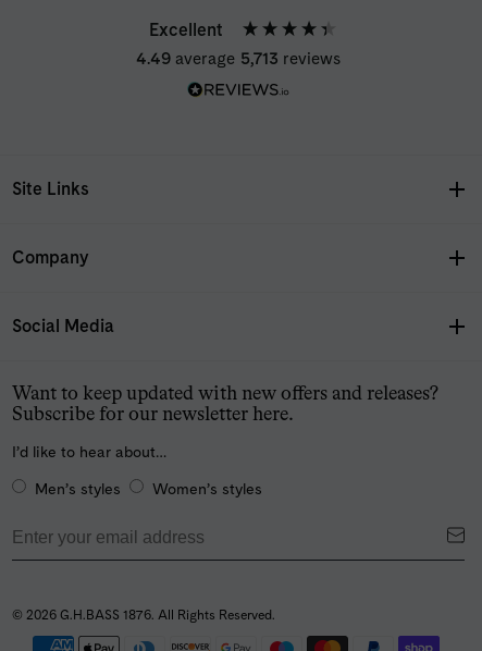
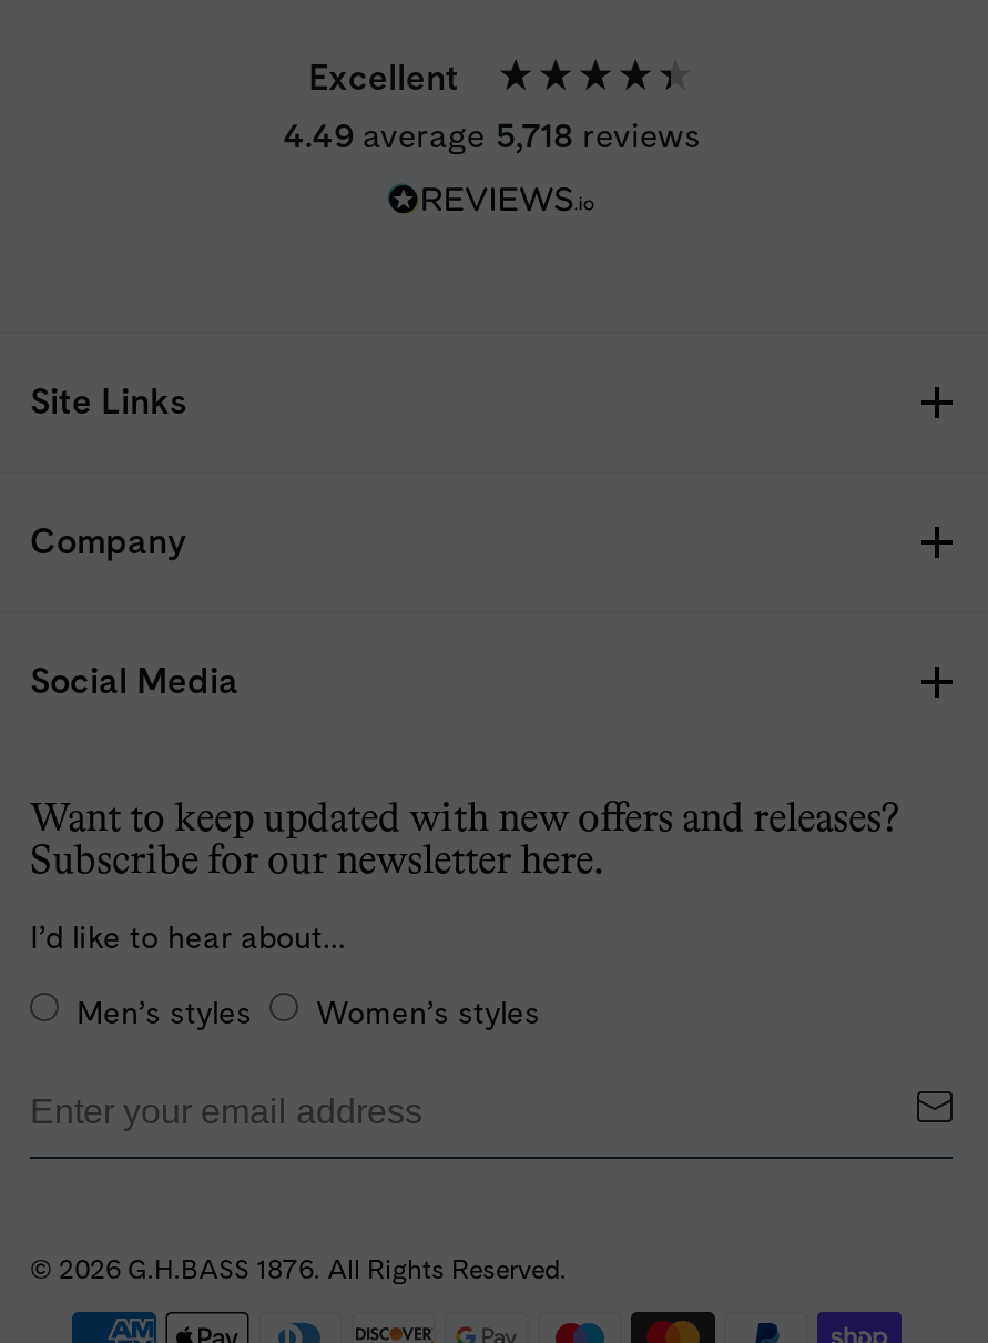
- 4.49 average 5,713 reviews
+ 4.49 average 5,718 reviews
